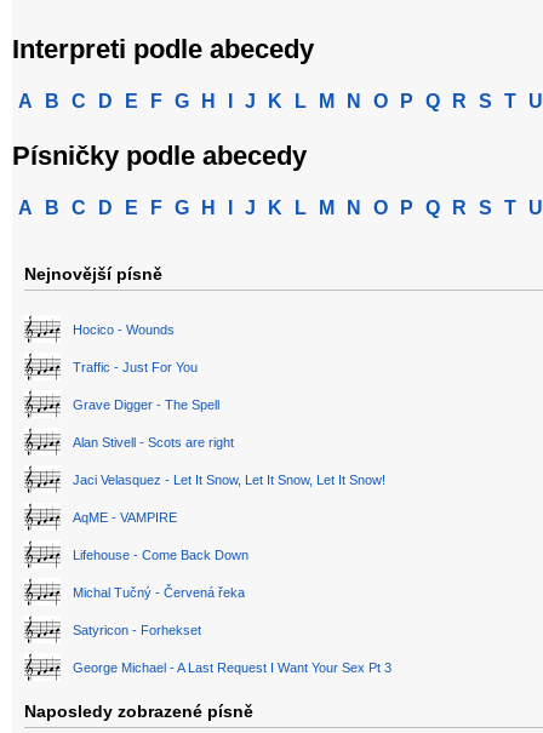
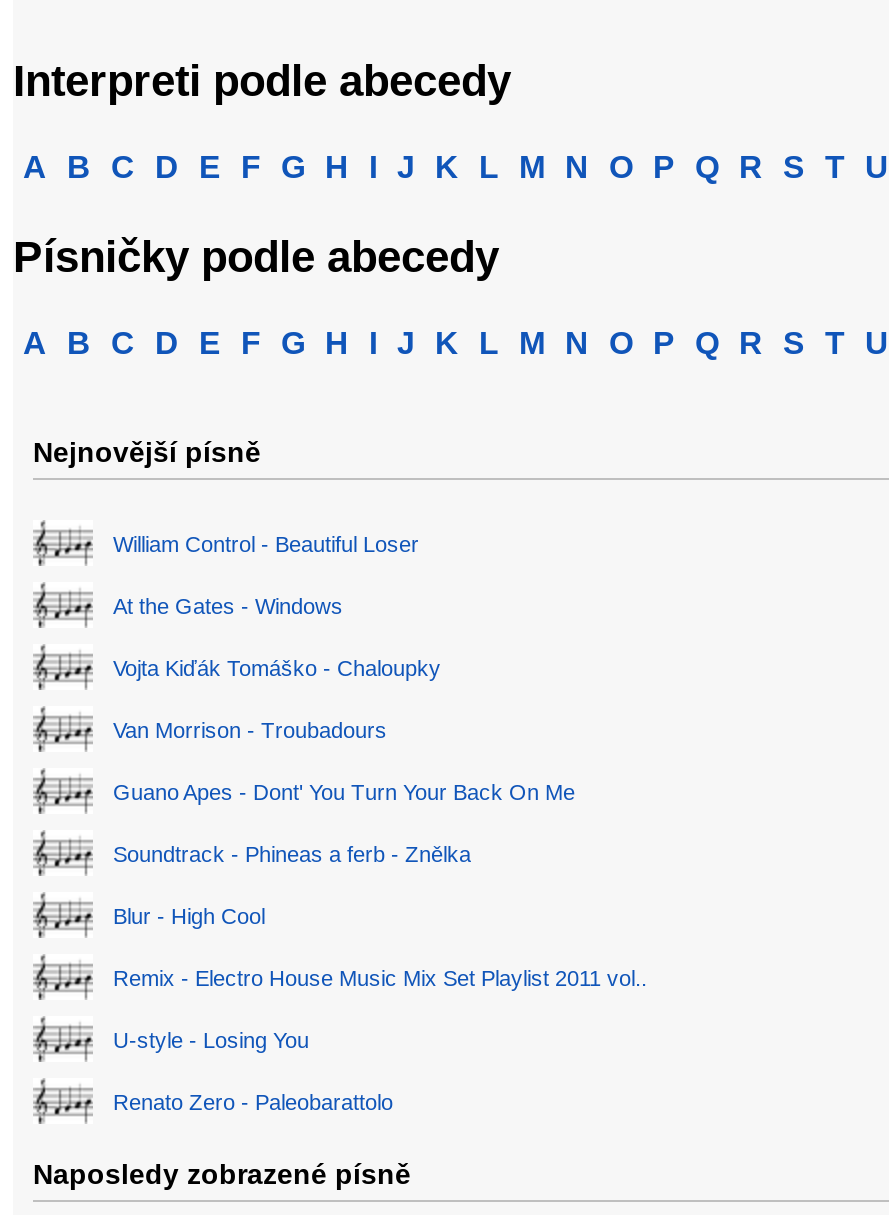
- Hocico - Wounds
+ William Control - Beautiful Loser

- Traffic - Just For You
+ At the Gates - Windows

- Grave Digger - The Spell
+ Vojta Kiďák Tomáško - Chaloupky

- Alan Stivell - Scots are right
+ Van Morrison - Troubadours

- Jaci Velasquez - Let It Snow, Let It Snow, Let It Snow!
+ Guano Apes - Dont' You Turn Your Back On Me

- AqME - VAMPIRE
+ Soundtrack - Phineas a ferb - Znělka

- Lifehouse - Come Back Down
+ Blur - High Cool

- Michal Tučný - Červená řeka
+ Remix - Electro House Music Mix Set Playlist 2011 vol..

- Satyricon - Forhekset
+ U-style - Losing You

- George Michael - A Last Request I Want Your Sex Pt 3
+ Renato Zero - Paleobarattolo
